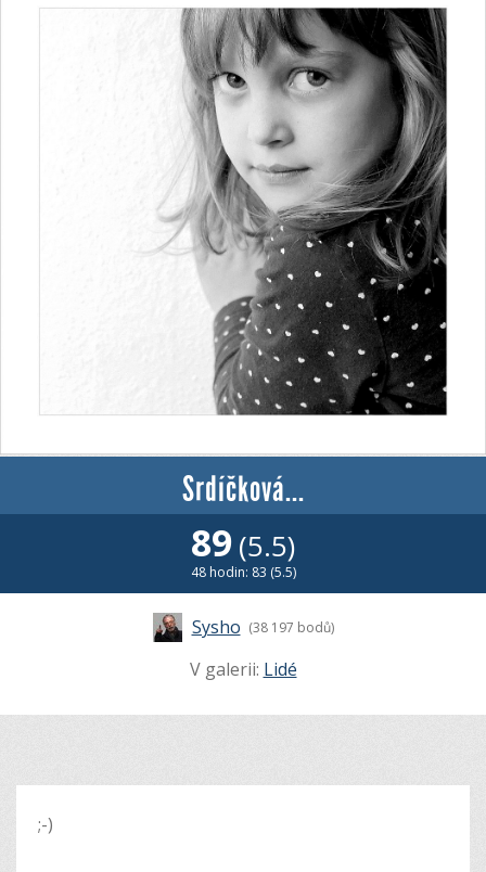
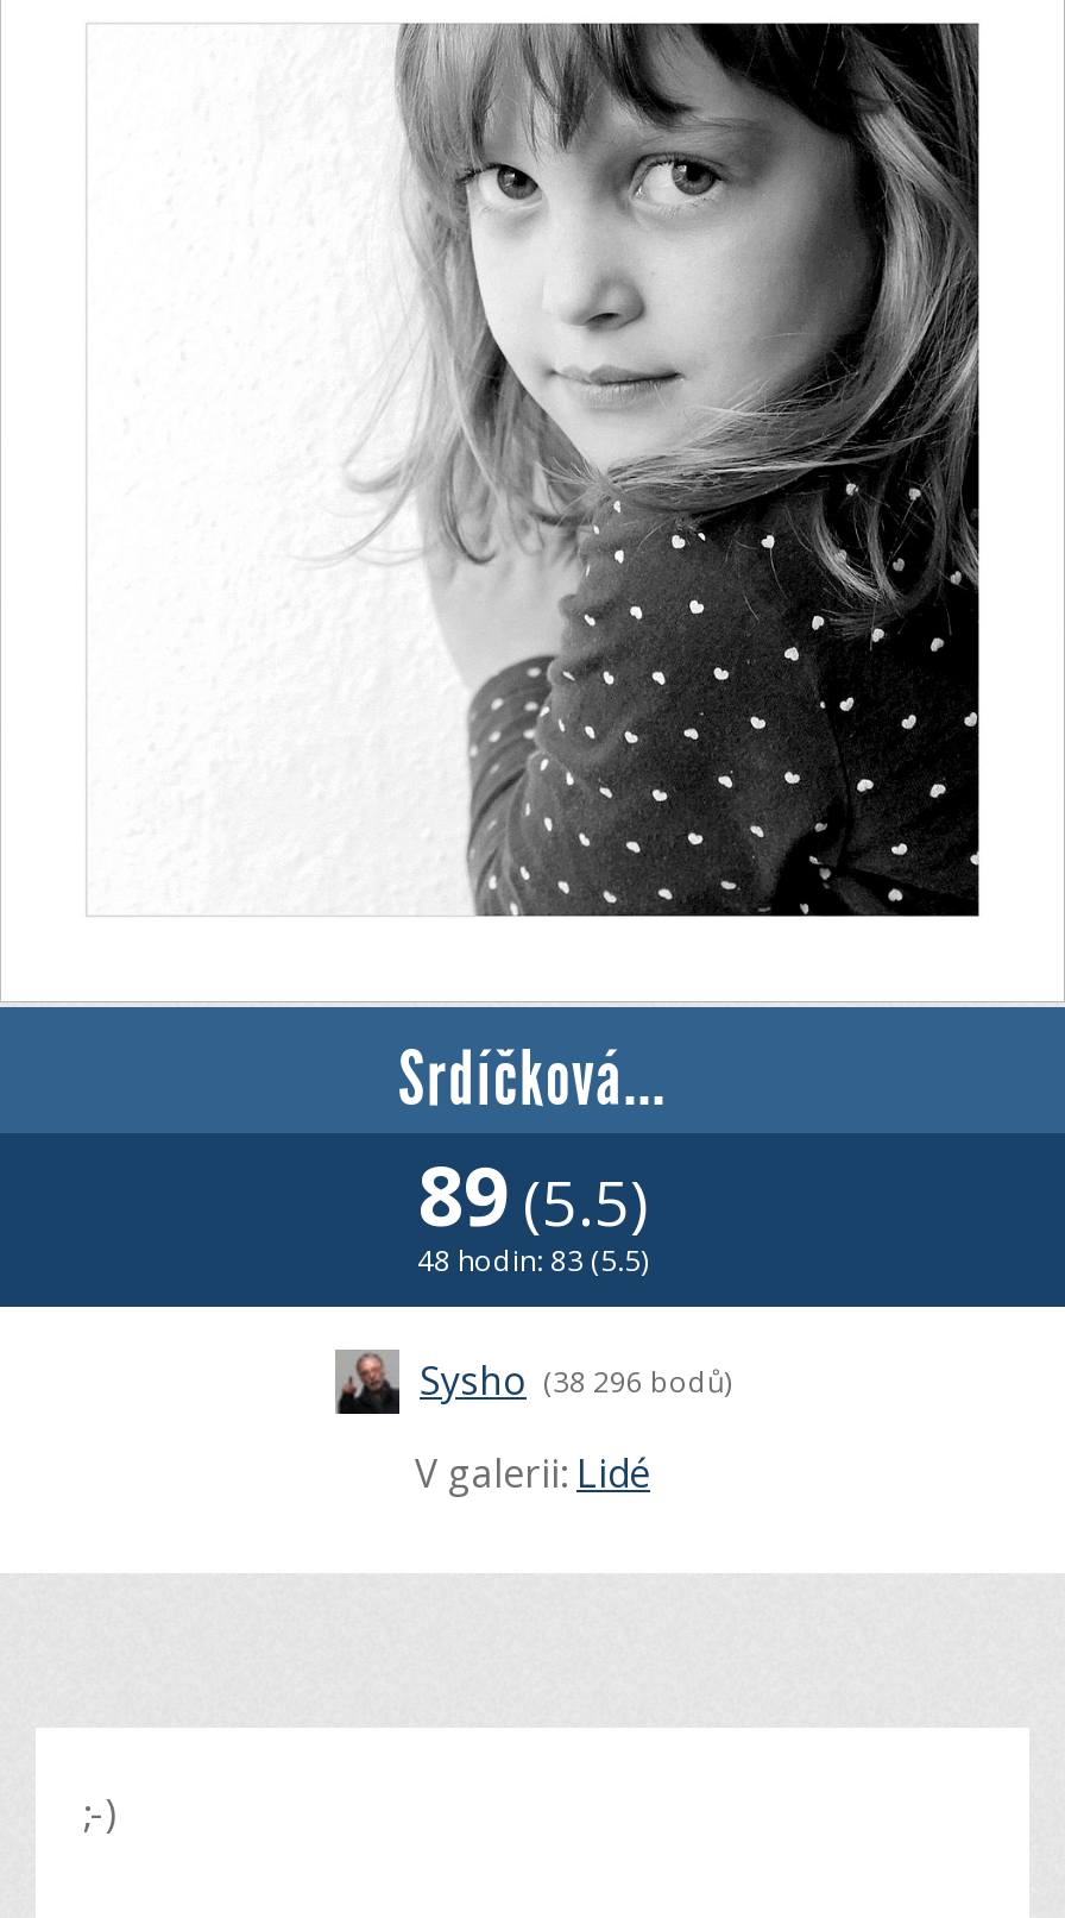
- Sysho (38 197 bodů)
+ Sysho (38 296 bodů)
